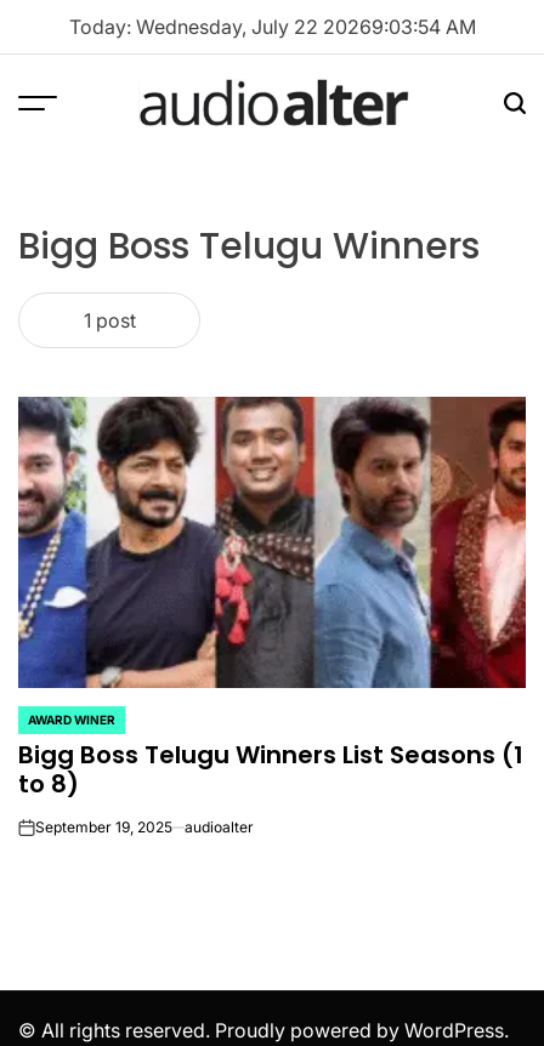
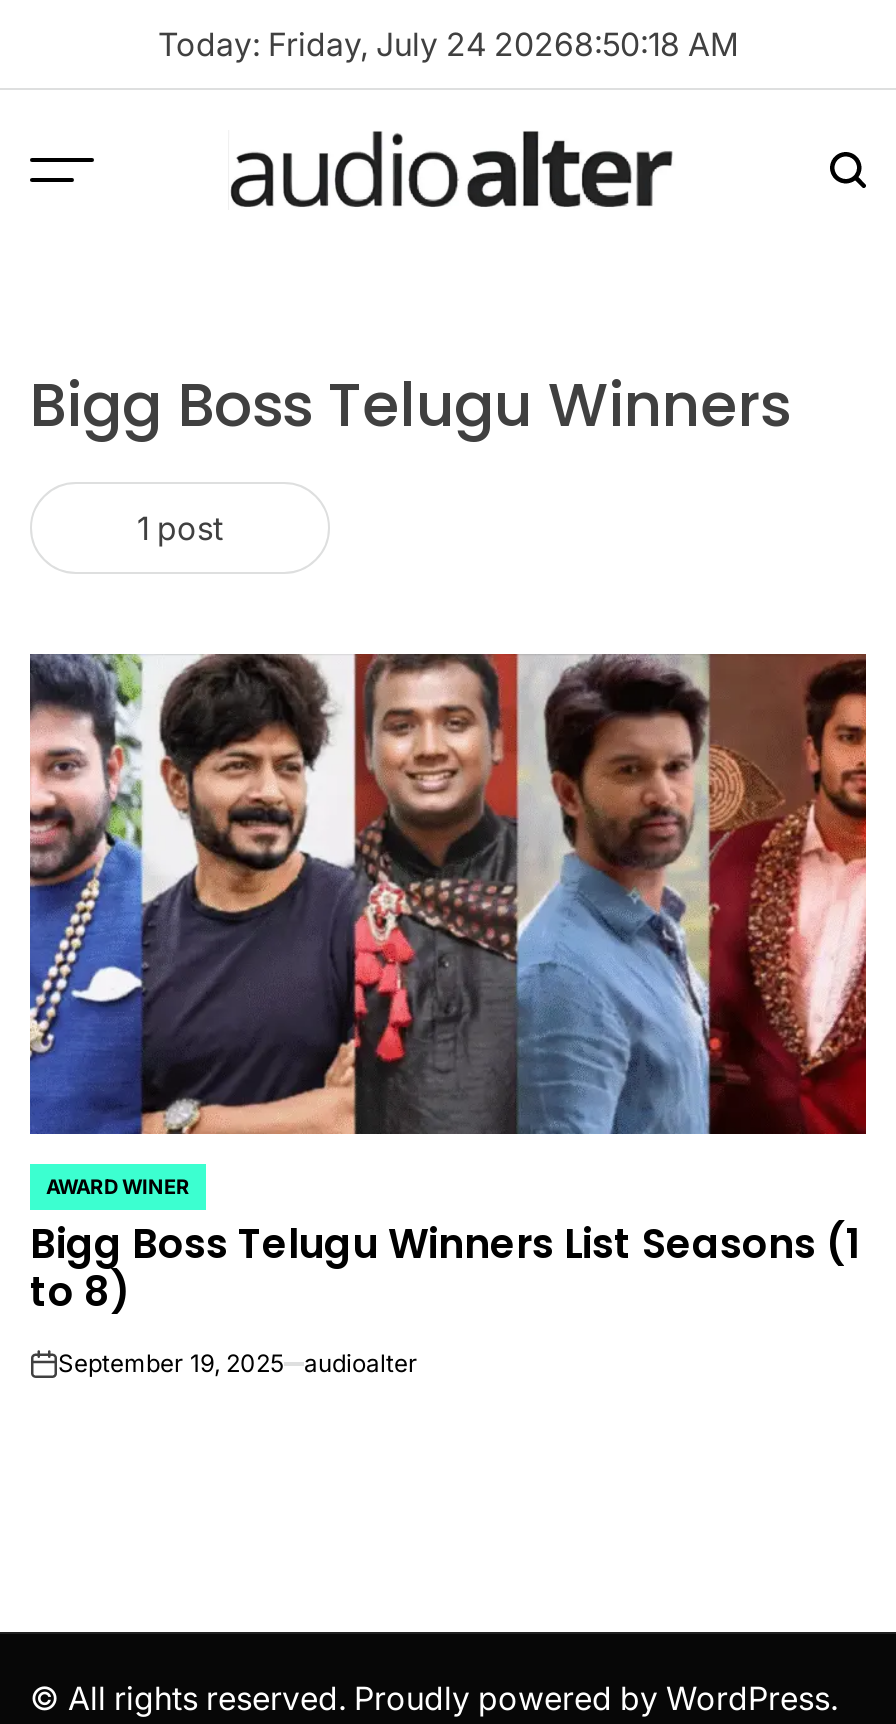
- Today: Wednesday, July 22 20269:03:54 AM
+ Today: Friday, July 24 20268:50:18 AM
